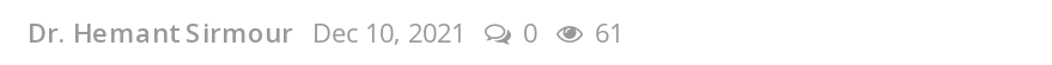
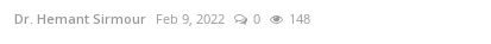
- Dr. Hemant Sirmour Dec 10, 2021
+ Dr. Hemant Sirmour Feb 9, 2022

- 61
+ 148
